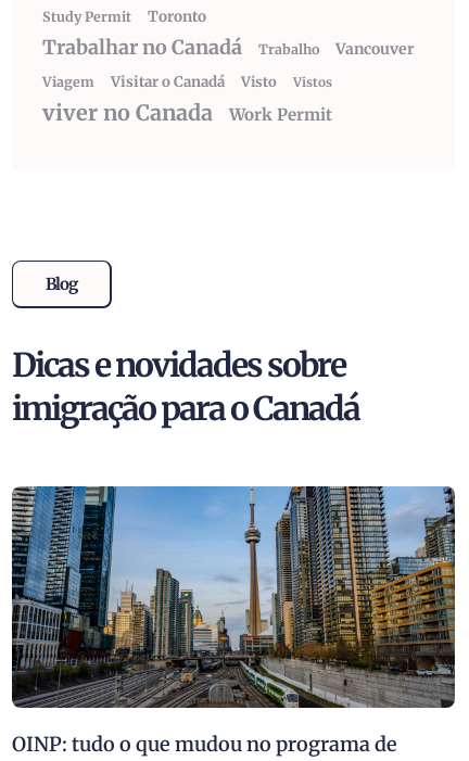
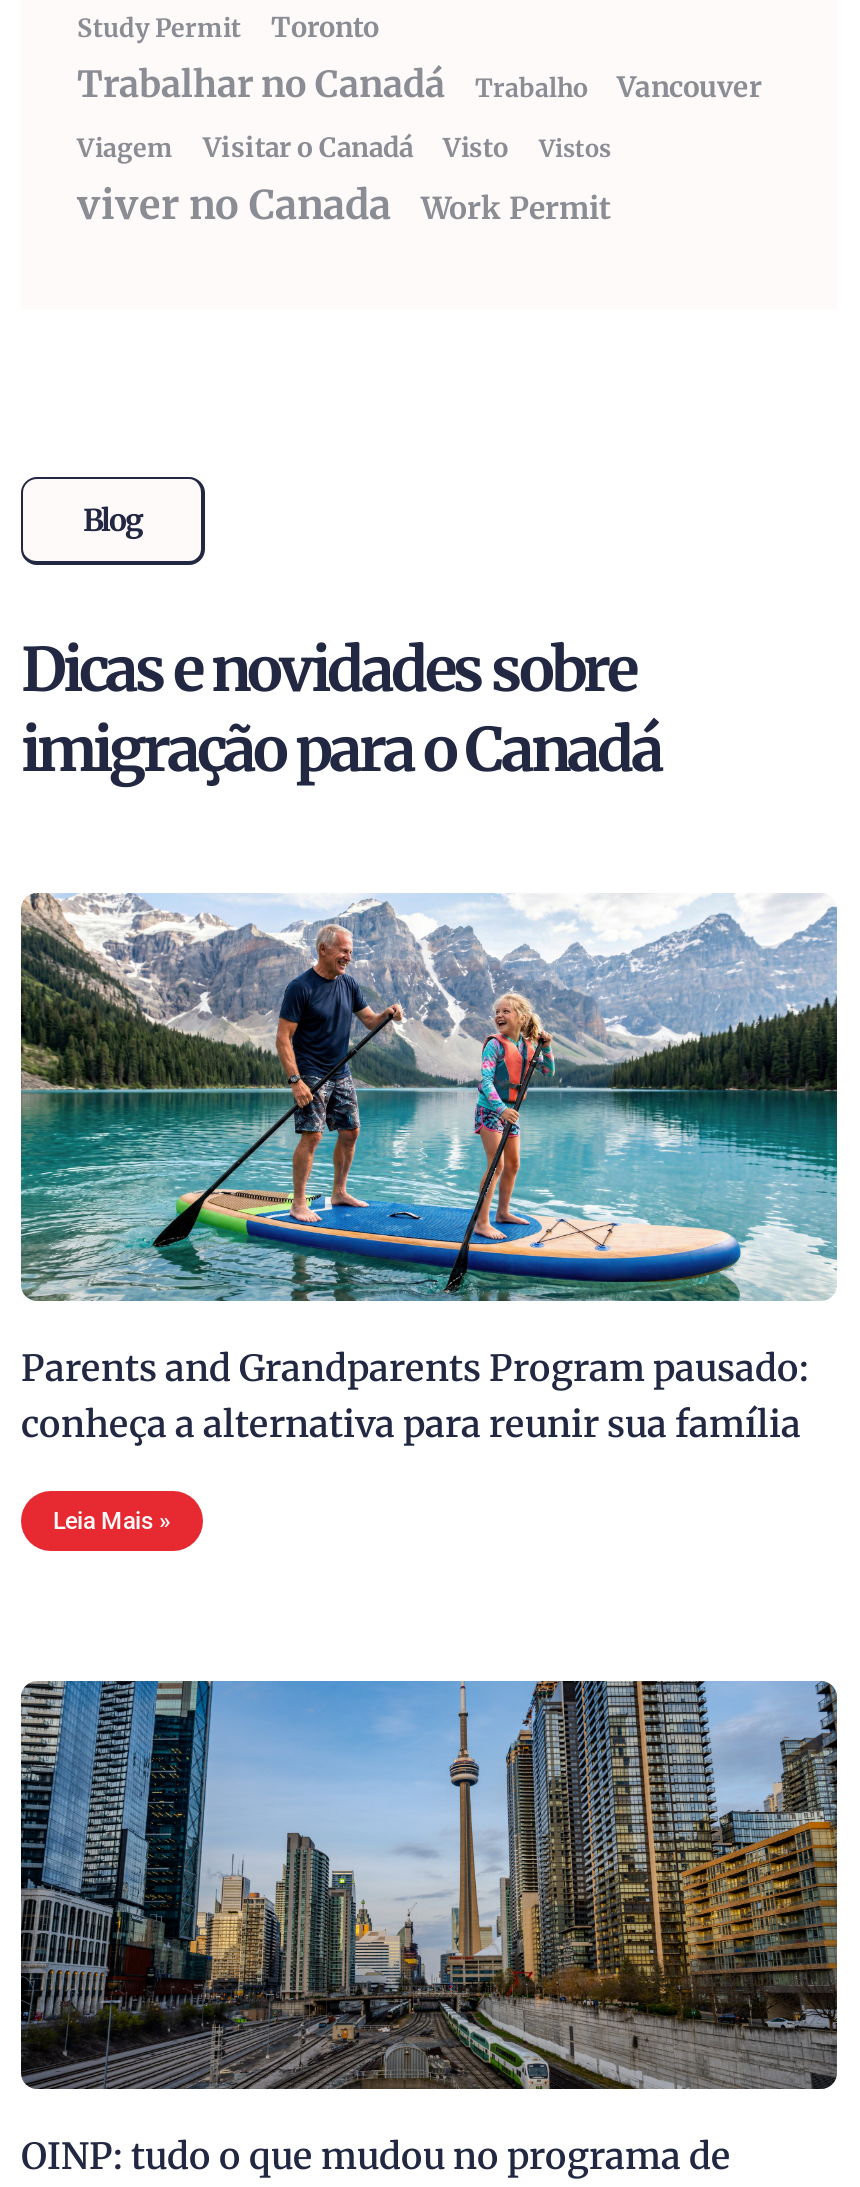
+ [image]
+ Parents and Grandparents Program pausado:
+ conheça a alternativa para reunir sua família
+ Leia Mais »
